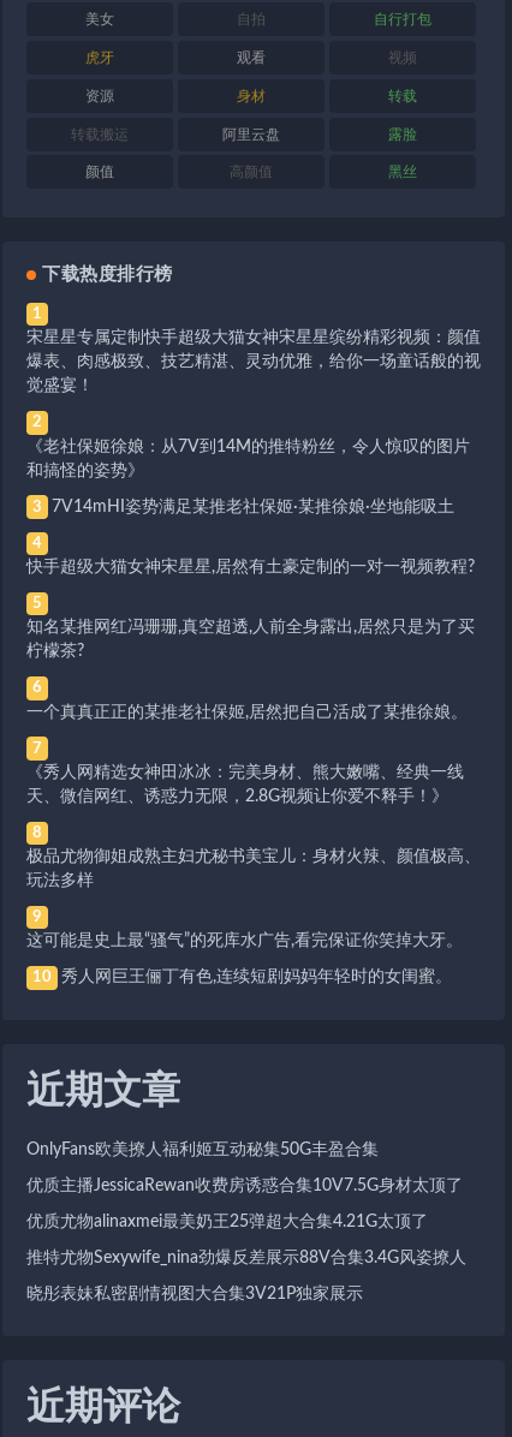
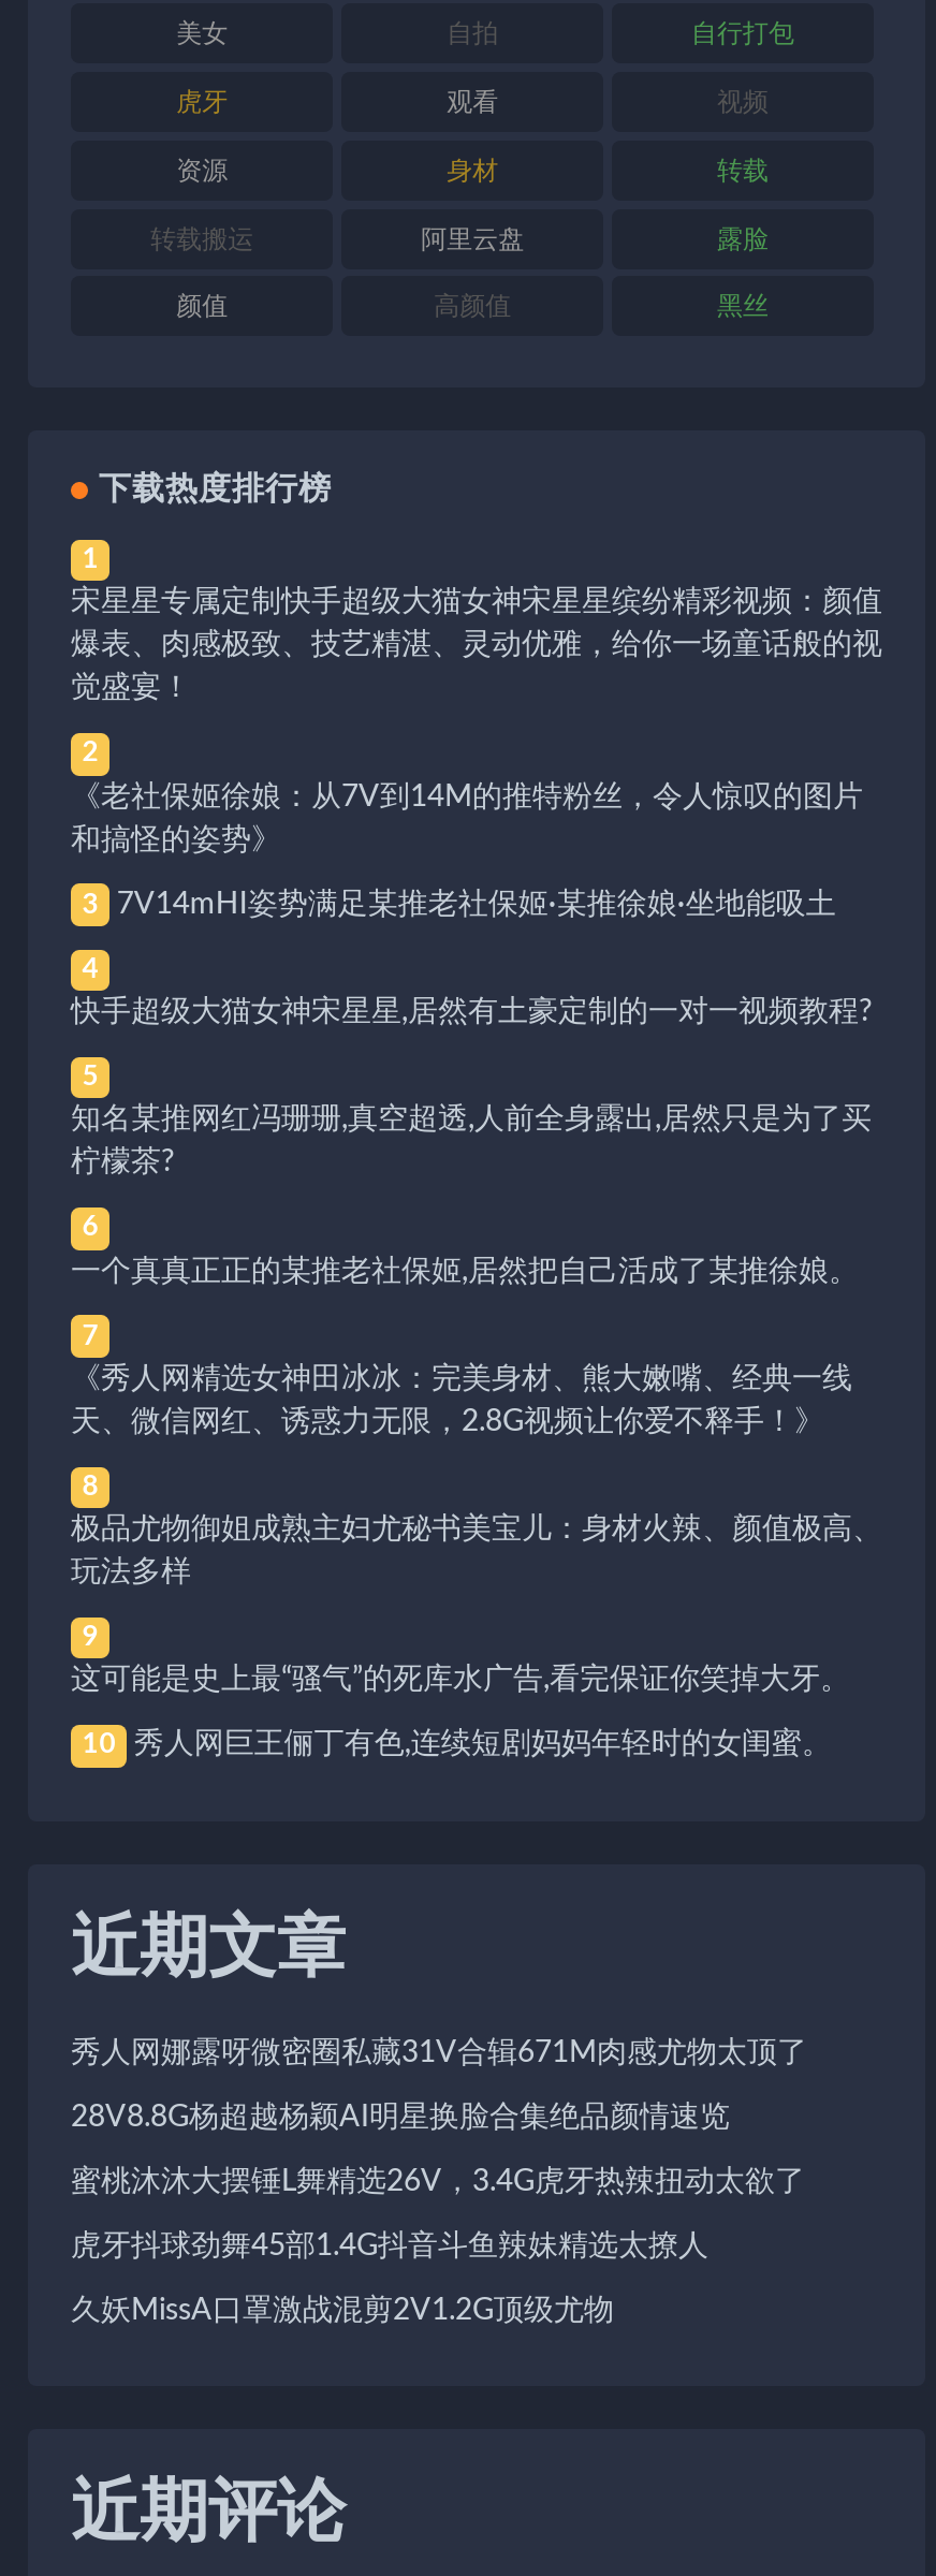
- OnlyFans欧美撩人福利姬互动秘集50G丰盈合集
+ 秀人网娜露呀微密圈私藏31V合辑671M肉感尤物太顶了

- 优质主播JessicaRewan收费房诱惑合集10V7.5G身材太顶了
+ 28V8.8G杨超越杨颖AI明星换脸合集绝品颜情速览

- 优质尤物alinaxmei最美奶王25弹超大合集4.21G太顶了
+ 蜜桃沐沐大摆锤L舞精选26V，3.4G虎牙热辣扭动太欲了

- 推特尤物Sexywife_nina劲爆反差展示88V合集3.4G风姿撩人
+ 虎牙抖球劲舞45部1.4G抖音斗鱼辣妹精选太撩人

- 晓彤表妹私密剧情视图大合集3V21P独家展示
+ 久妖MissA口罩激战混剪2V1.2G顶级尤物
